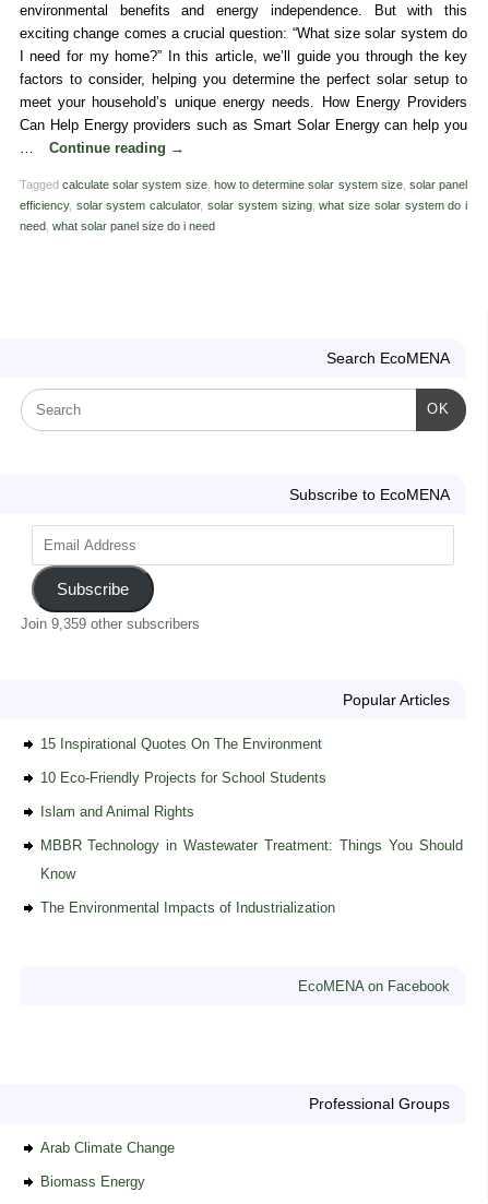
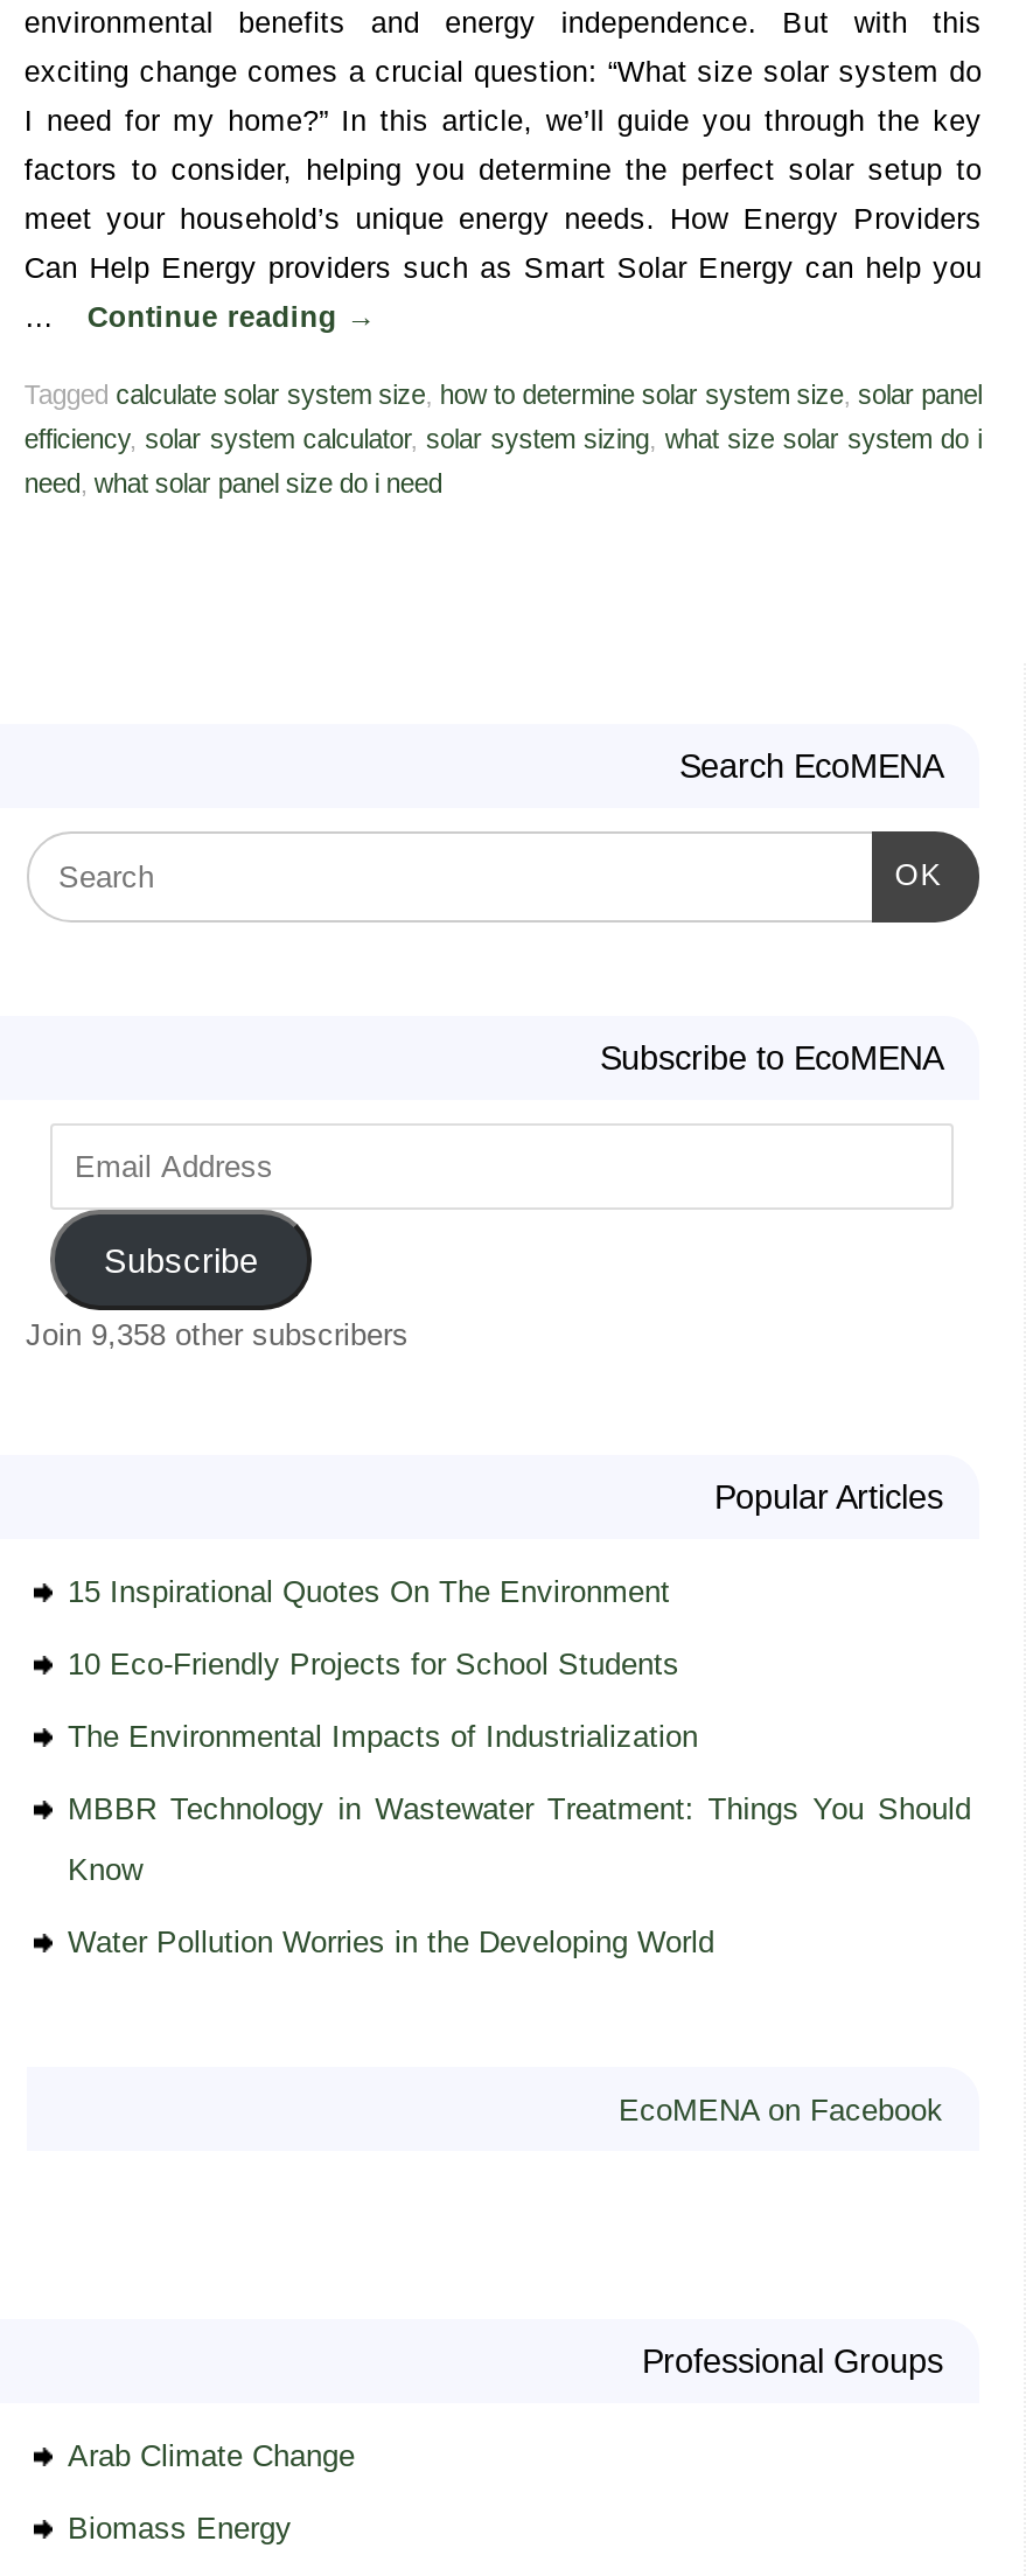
- Join 9,359 other subscribers
+ Join 9,358 other subscribers

- Islam and Animal Rights

+ Water Pollution Worries in the Developing World

moved up: The Environmental Impacts of Industrialization
